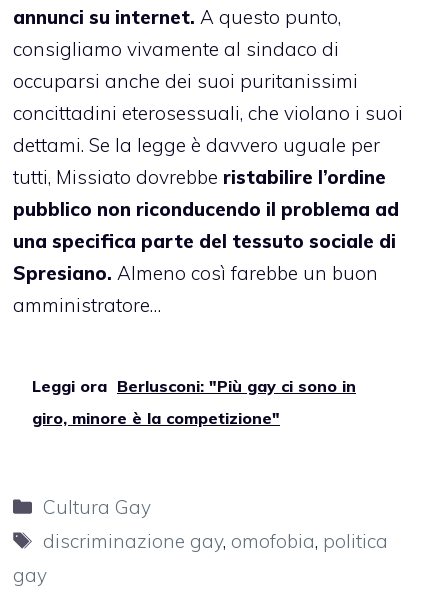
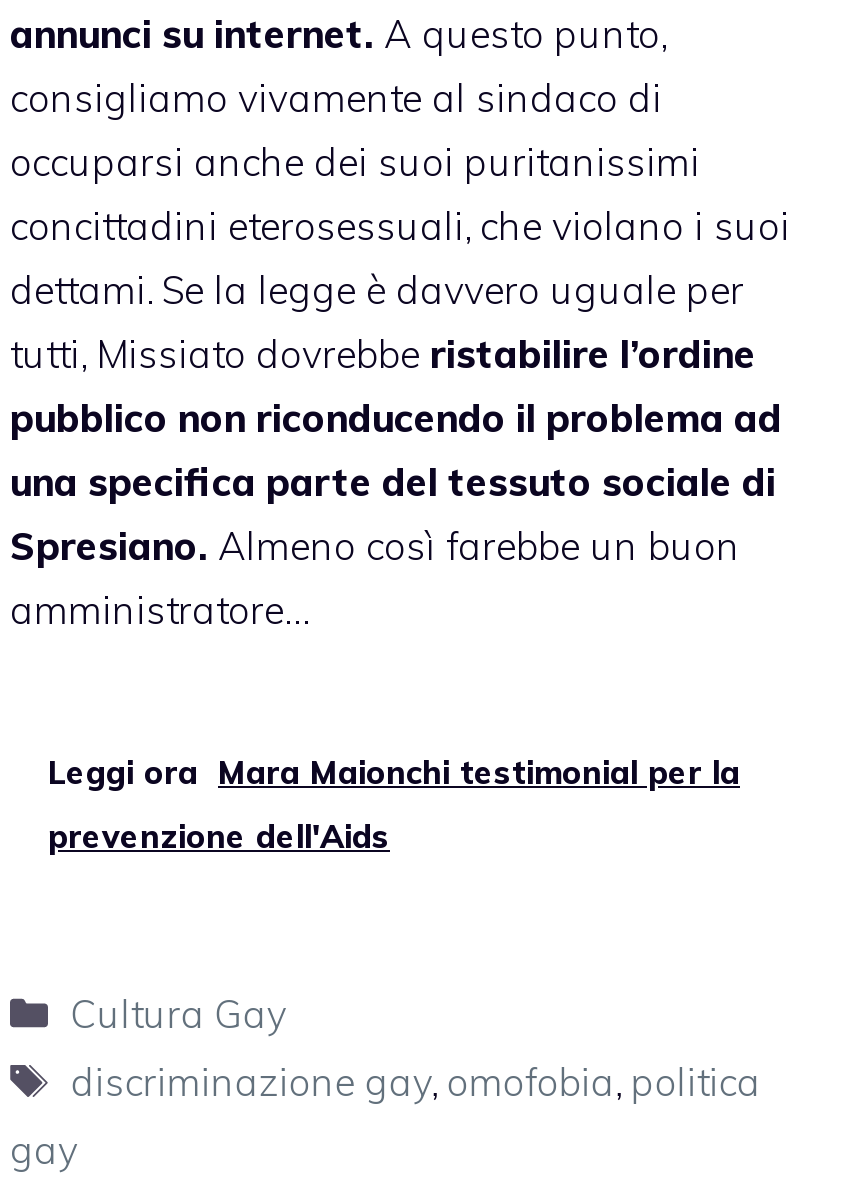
- Leggi ora Berlusconi: "Più gay ci sono in
+ Leggi ora Mara Maionchi testimonial per la

- giro, minore è la competizione"
+ prevenzione dell'Aids
